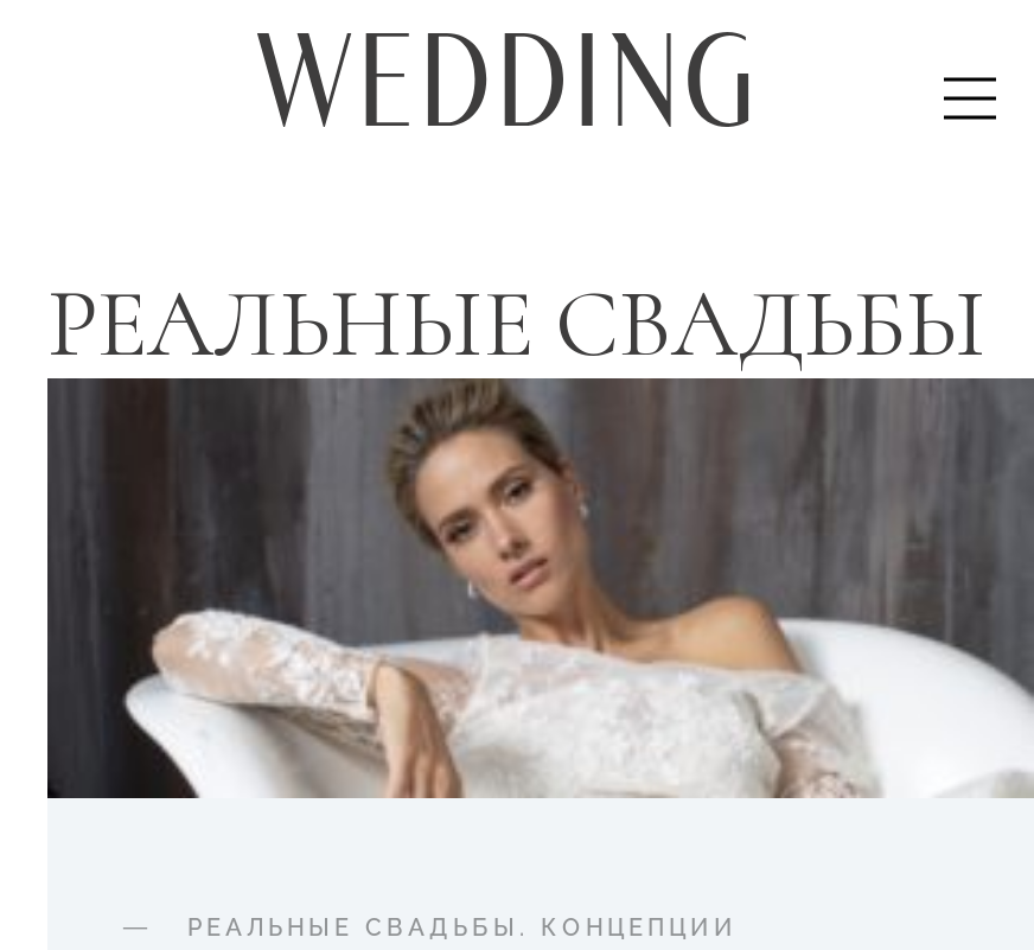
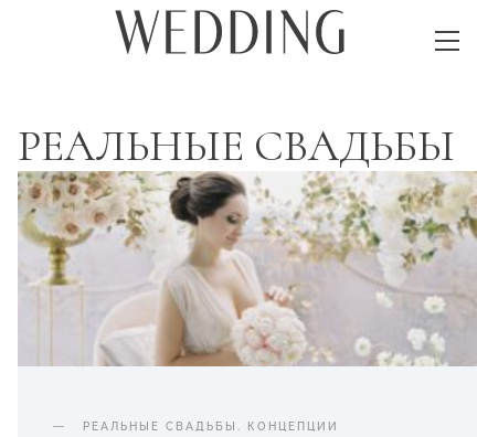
- [image]
+ [image]
